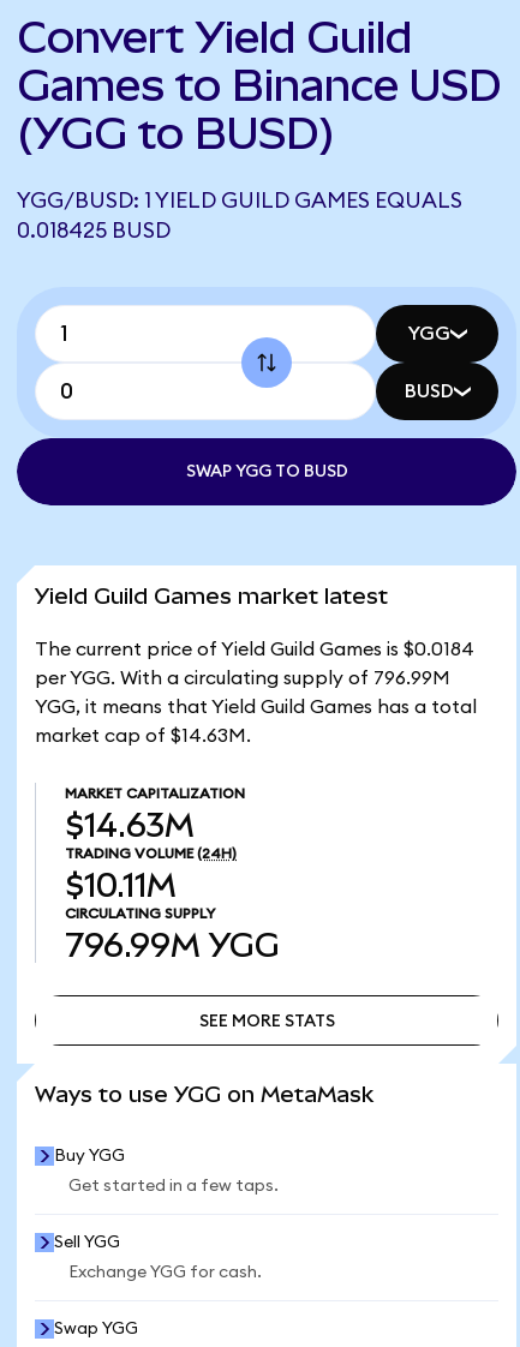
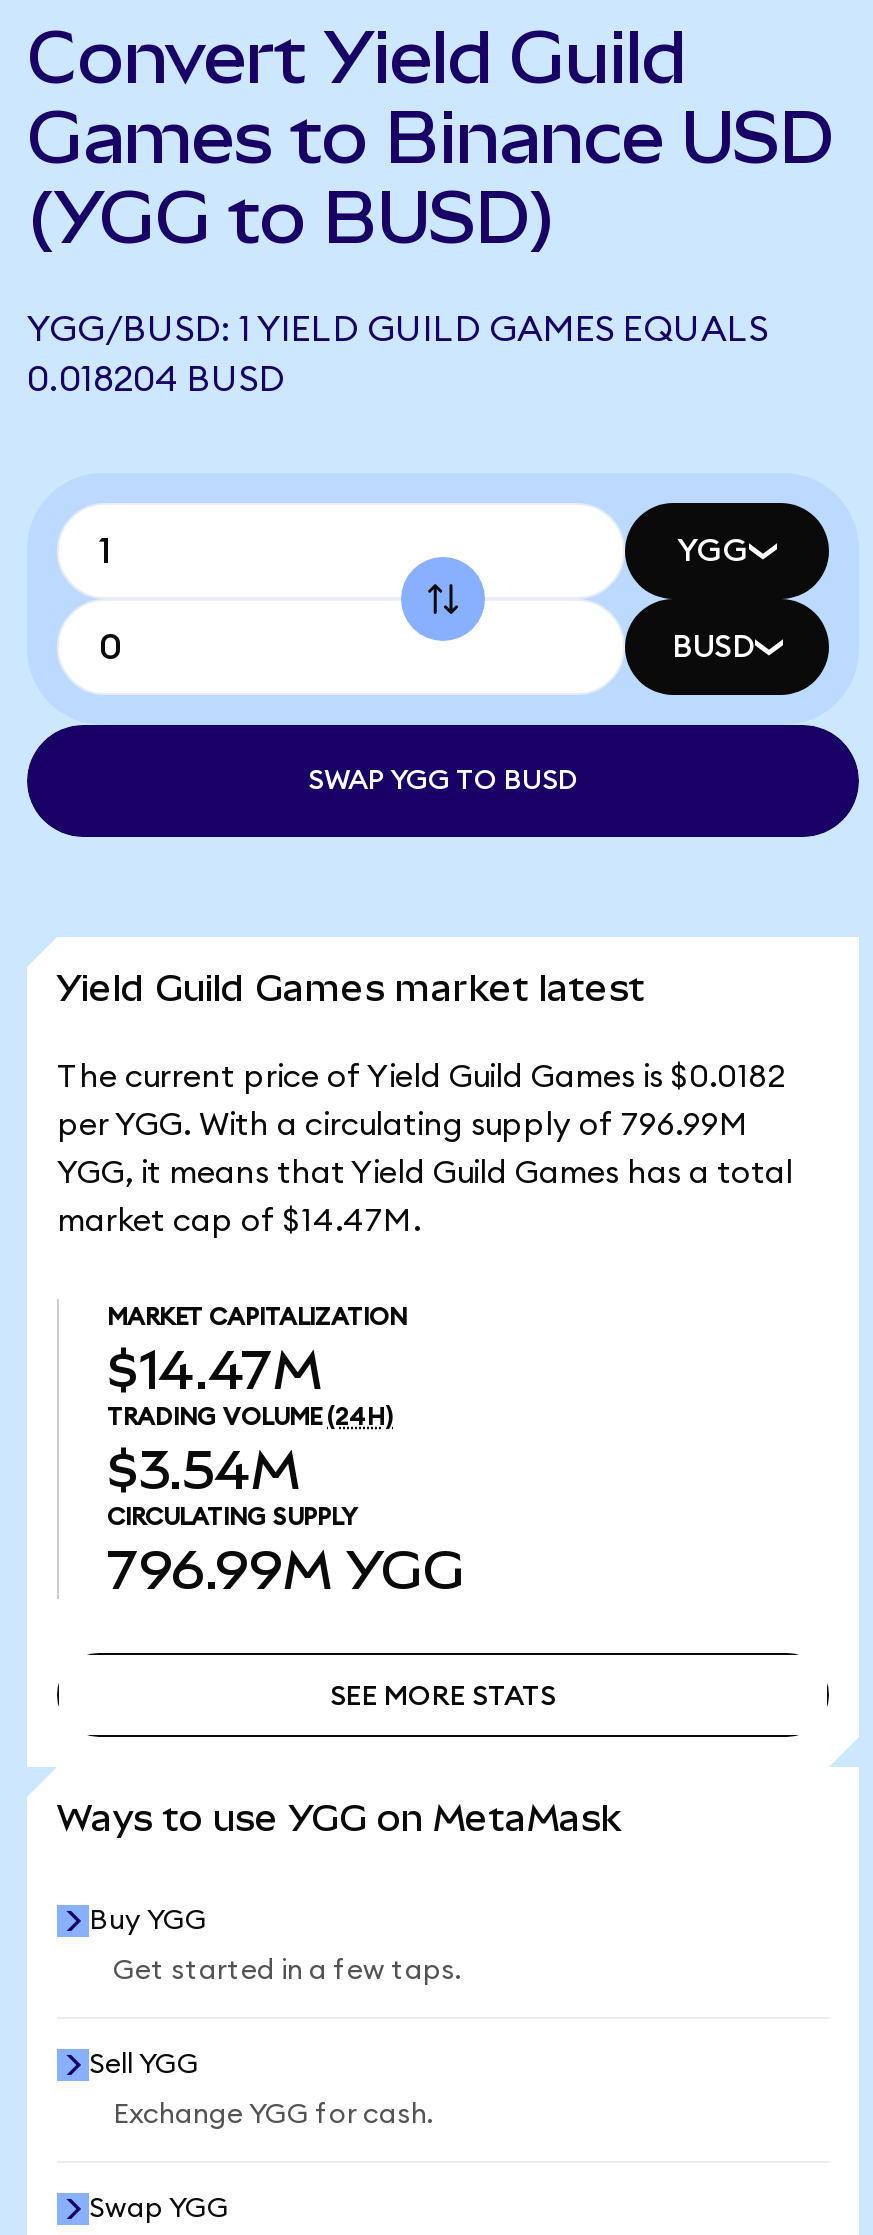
- 0.018425 BUSD
+ 0.018204 BUSD

- The current price of Yield Guild Games is $0.0184
+ The current price of Yield Guild Games is $0.0182

- market cap of $14.63M.
+ market cap of $14.47M.

- $14.63M
+ $14.47M

- $10.11M
+ $3.54M
